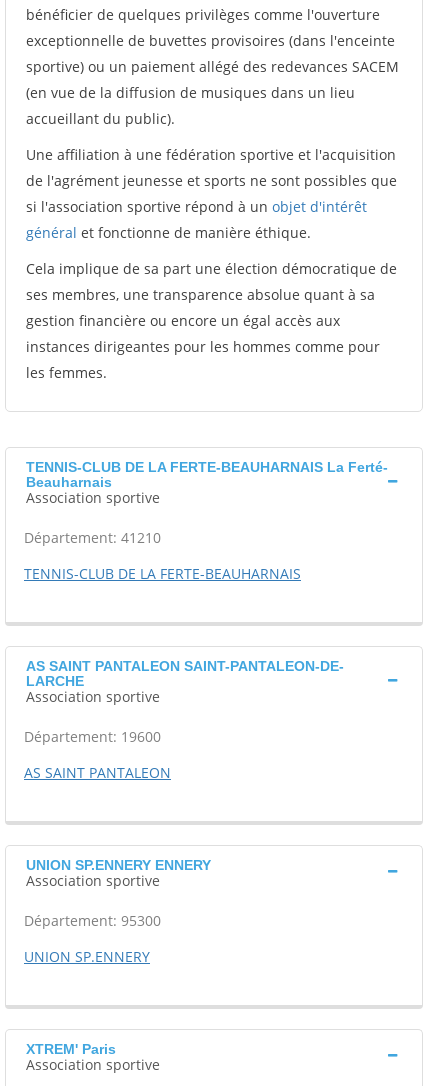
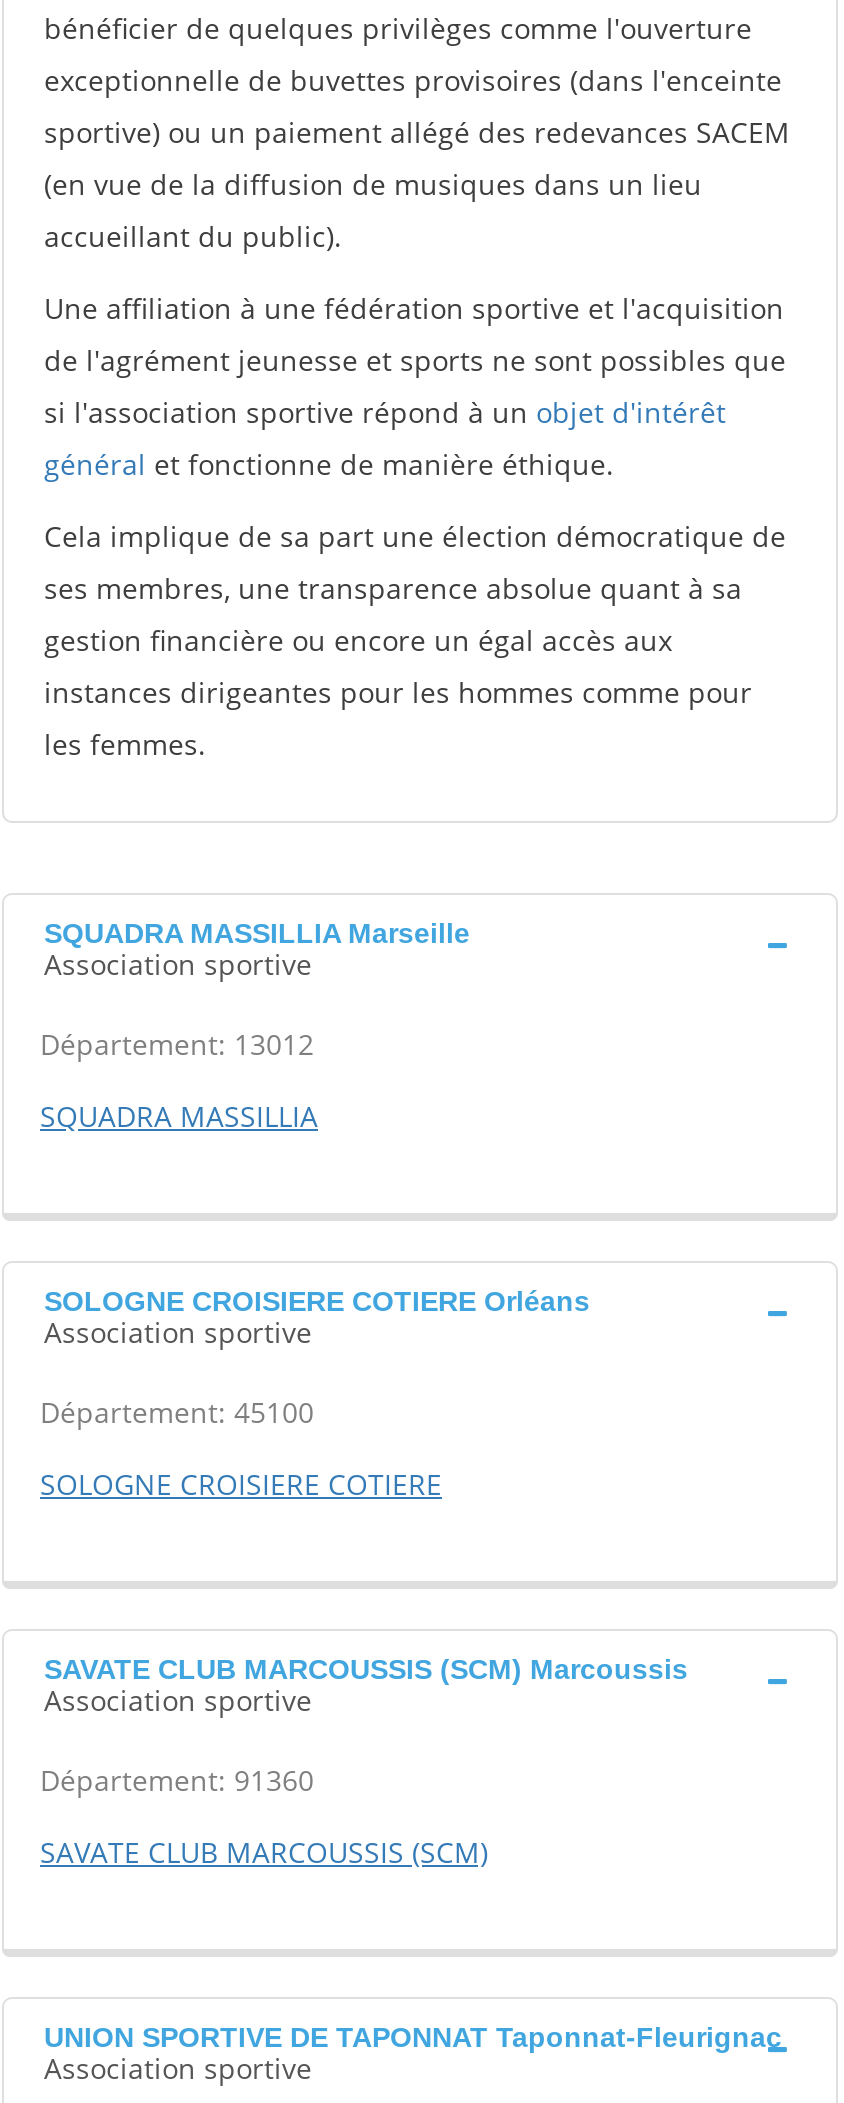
- TENNIS-CLUB DE LA FERTE-BEAUHARNAIS La Ferté-
- Beauharnais
+ SQUADRA MASSILLIA Marseille

- Département: 41210
+ Département: 13012

- TENNIS-CLUB DE LA FERTE-BEAUHARNAIS
+ SQUADRA MASSILLIA

- AS SAINT PANTALEON SAINT-PANTALEON-DE-
- LARCHE
+ SOLOGNE CROISIERE COTIERE Orléans

- Département: 19600
+ Département: 45100

- AS SAINT PANTALEON
+ SOLOGNE CROISIERE COTIERE

- UNION SP.ENNERY ENNERY
+ SAVATE CLUB MARCOUSSIS (SCM) Marcoussis

- Département: 95300
+ Département: 91360

- UNION SP.ENNERY
+ SAVATE CLUB MARCOUSSIS (SCM)

- XTREM' Paris
+ UNION SPORTIVE DE TAPONNAT Taponnat-Fleurignac
